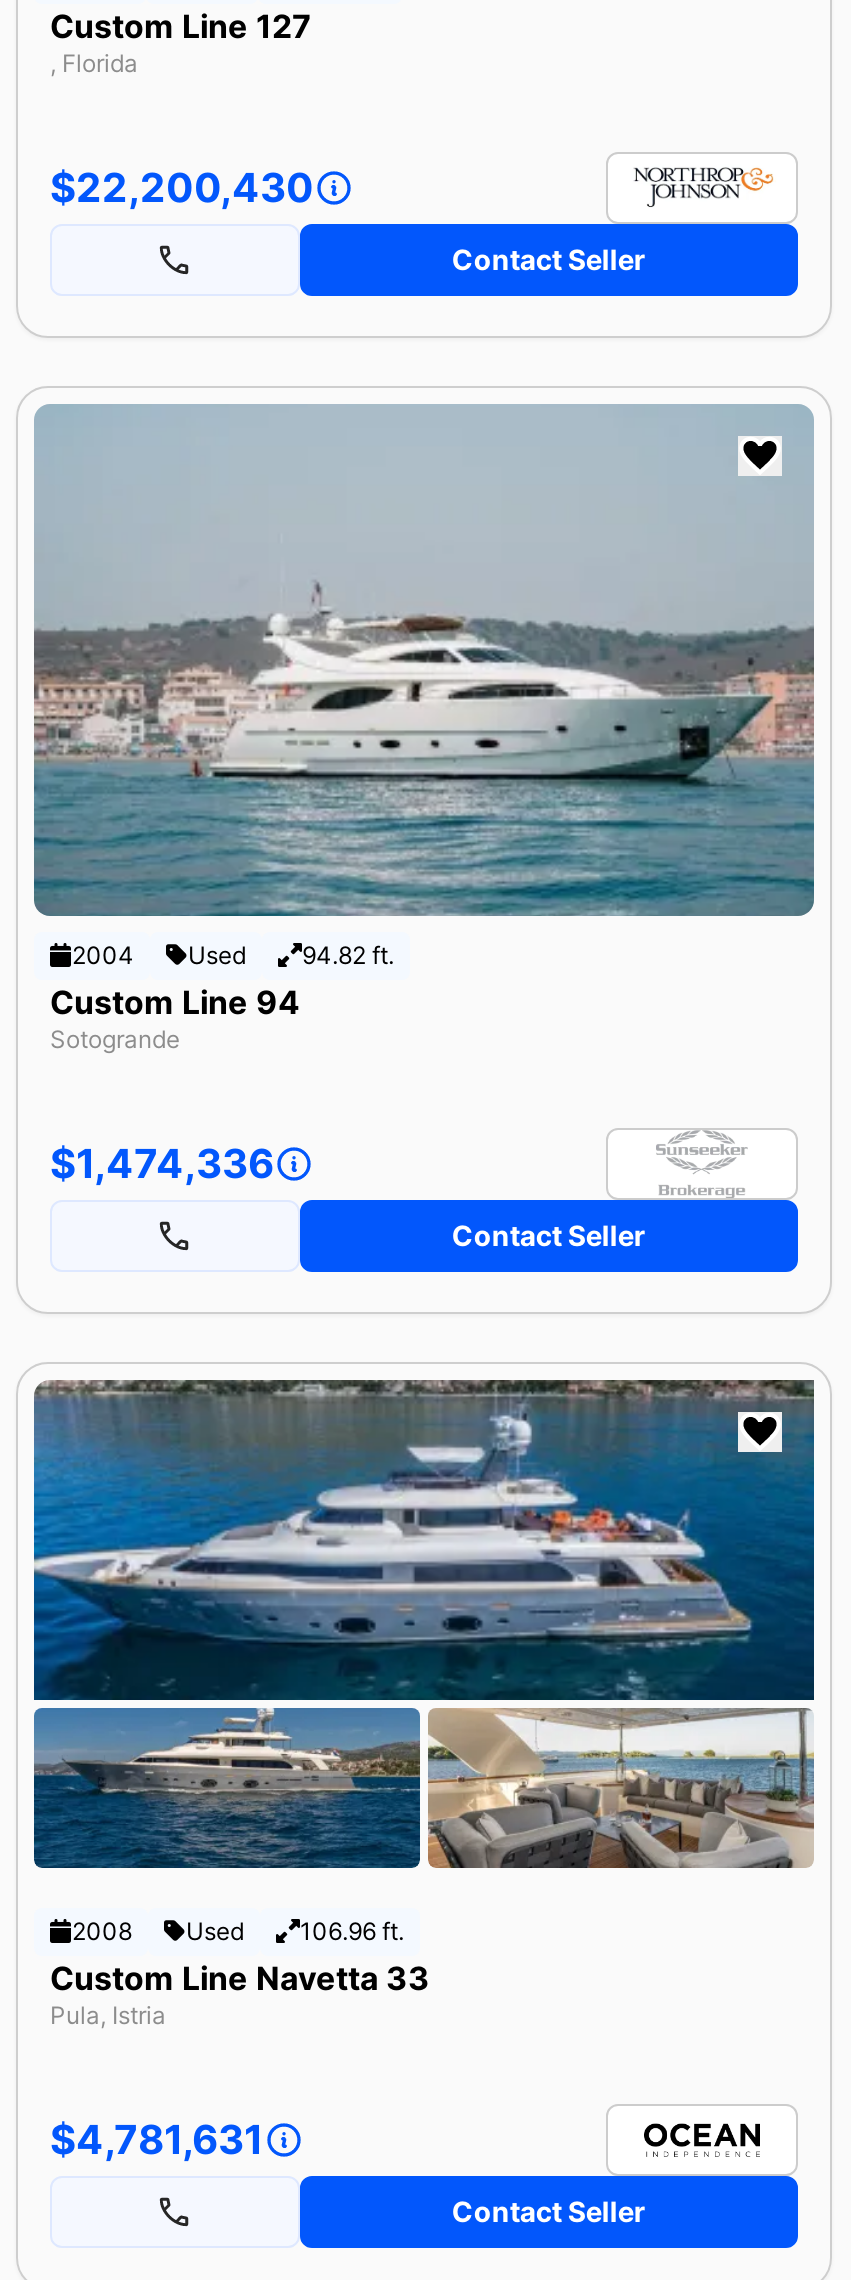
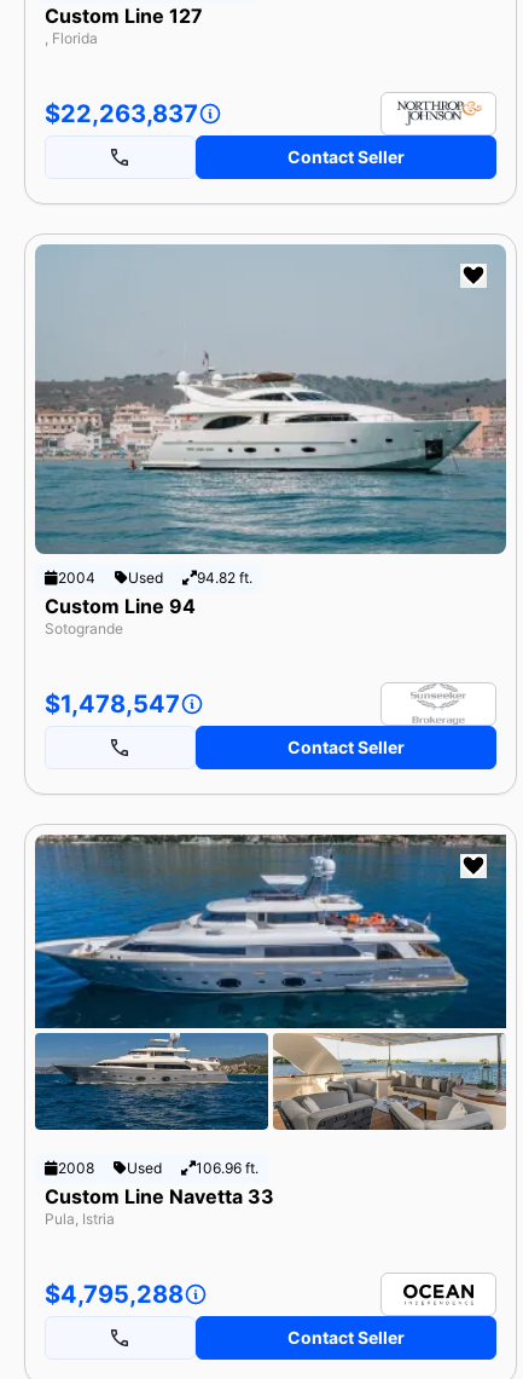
- $22,200,430
+ $22,263,837

- $1,474,336
+ $1,478,547

- $4,781,631
+ $4,795,288
